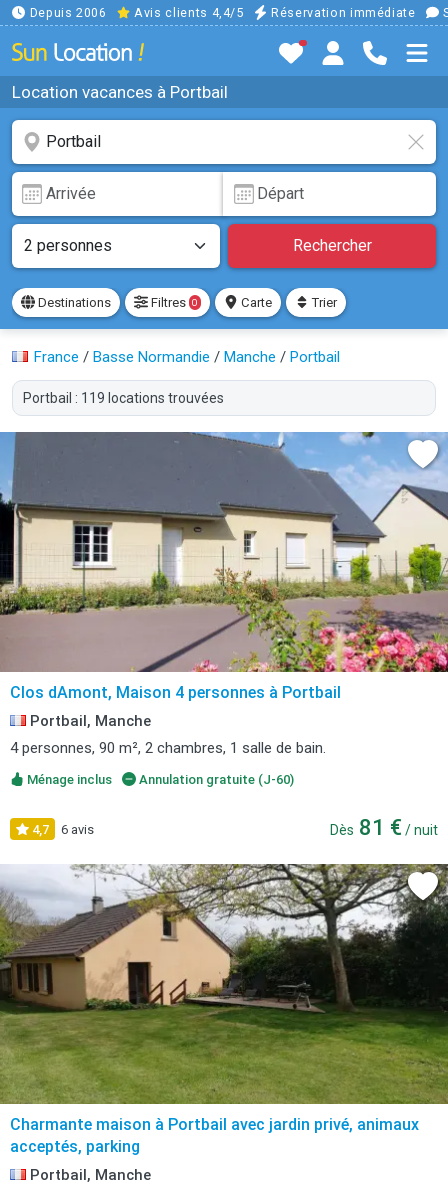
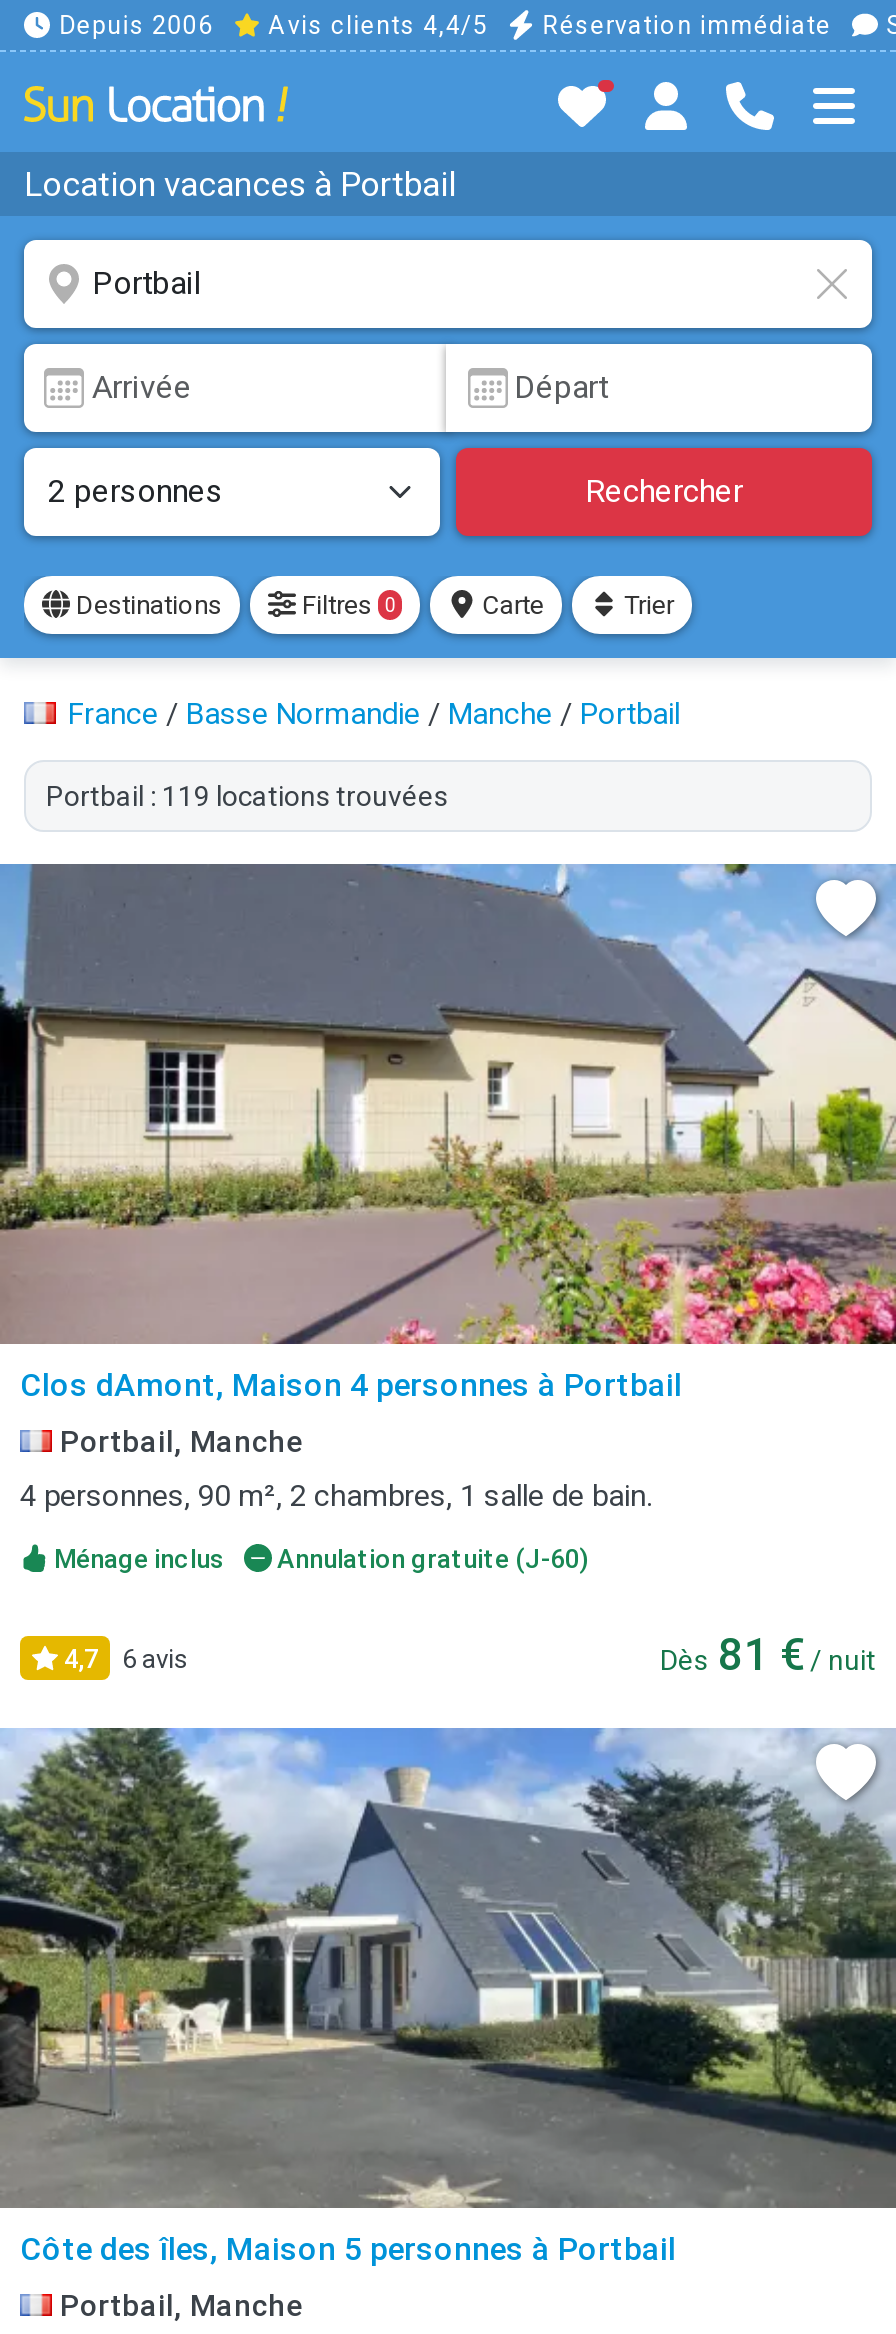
- [image]
- Charmante maison à Portbail avec jardin privé, animaux
- acceptés, parking
+ [image]
+ Côte des îles, Maison 5 personnes à Portbail
